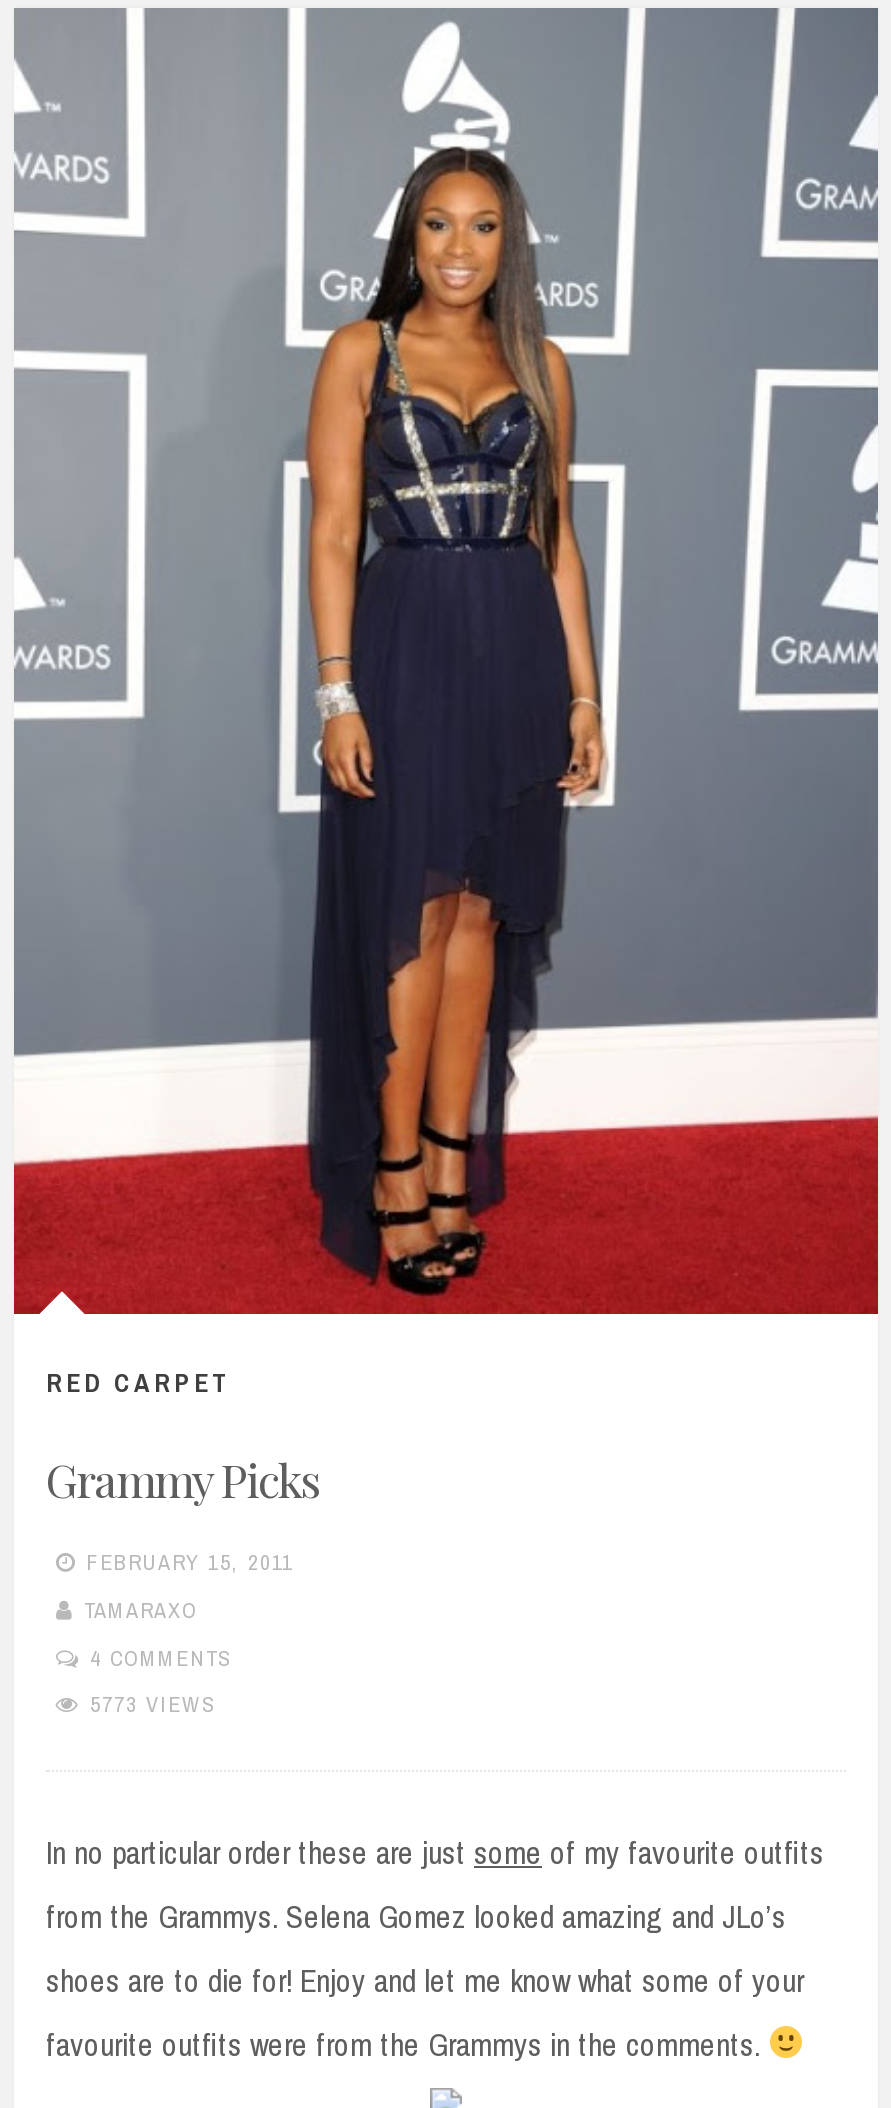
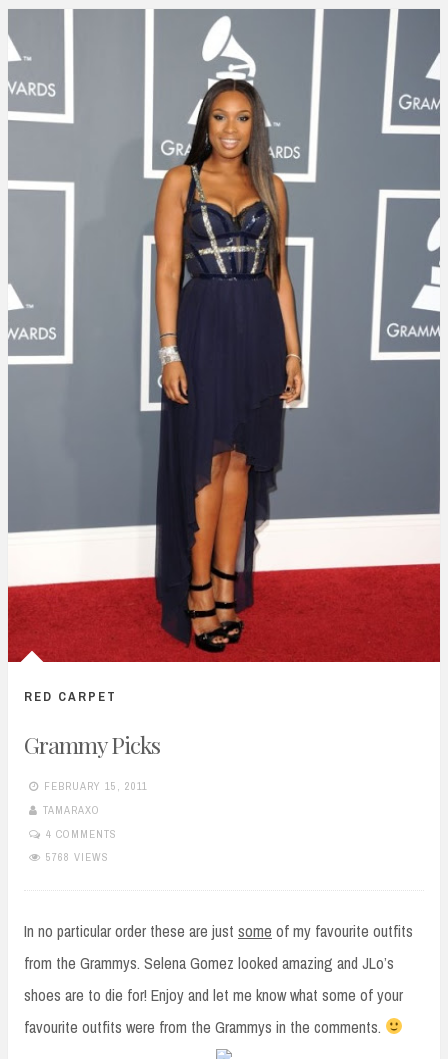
- 5773 VIEWS
+ 5768 VIEWS
